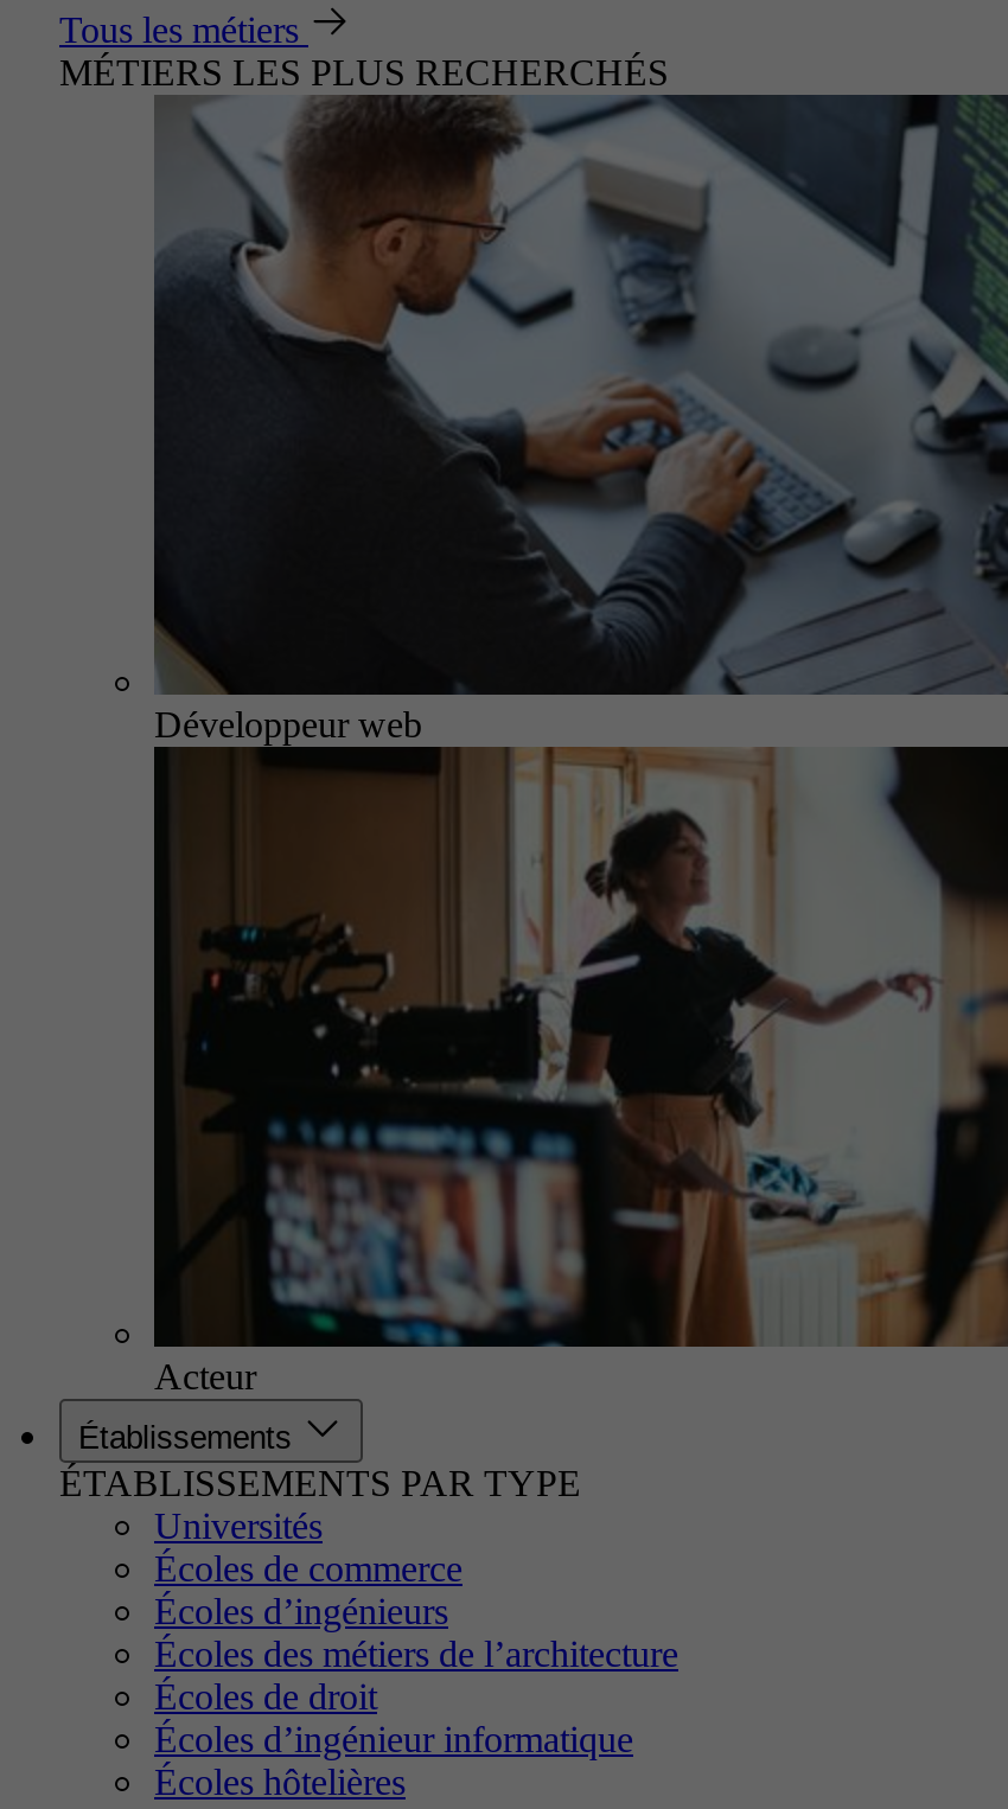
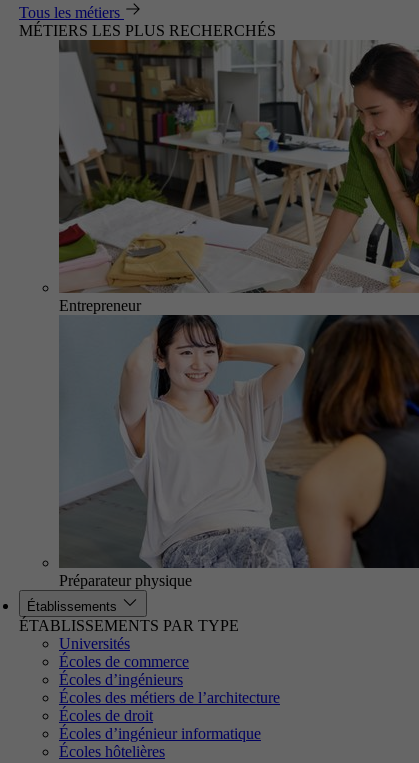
- [image]
- Développeur web
+ [image]
+ Entrepreneur

- [image]
- Acteur
+ [image]
+ Préparateur physique
